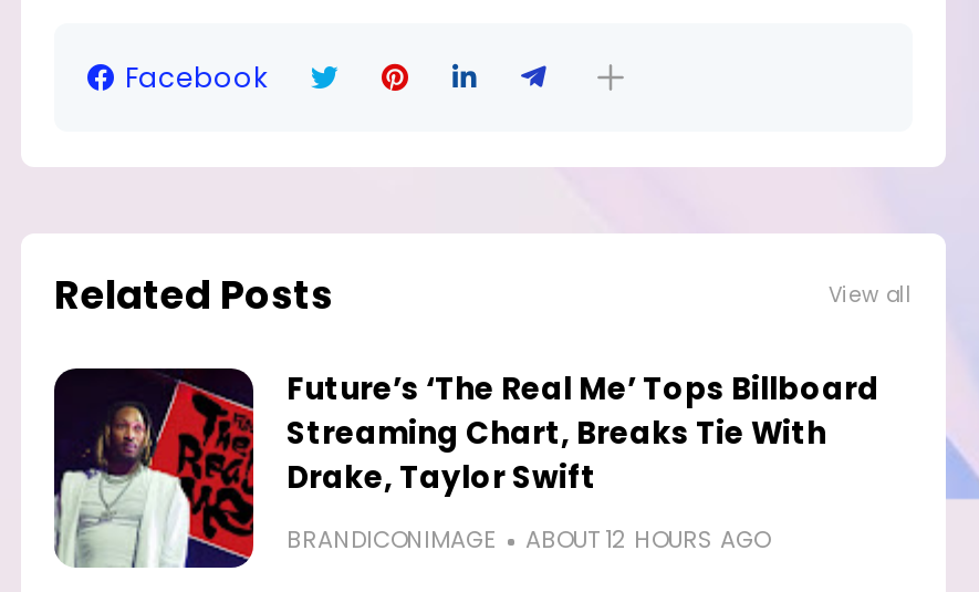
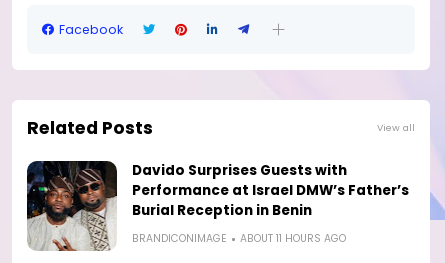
- [image]
- Future’s ‘The Real Me’ Tops Billboard
- Streaming Chart, Breaks Tie With
- Drake, Taylor Swift
+ [image]
+ Davido Surprises Guests with
+ Performance at Israel DMW’s Father’s
+ Burial Reception in Benin

- ABOUT 12 HOURS AGO
+ ABOUT 11 HOURS AGO
